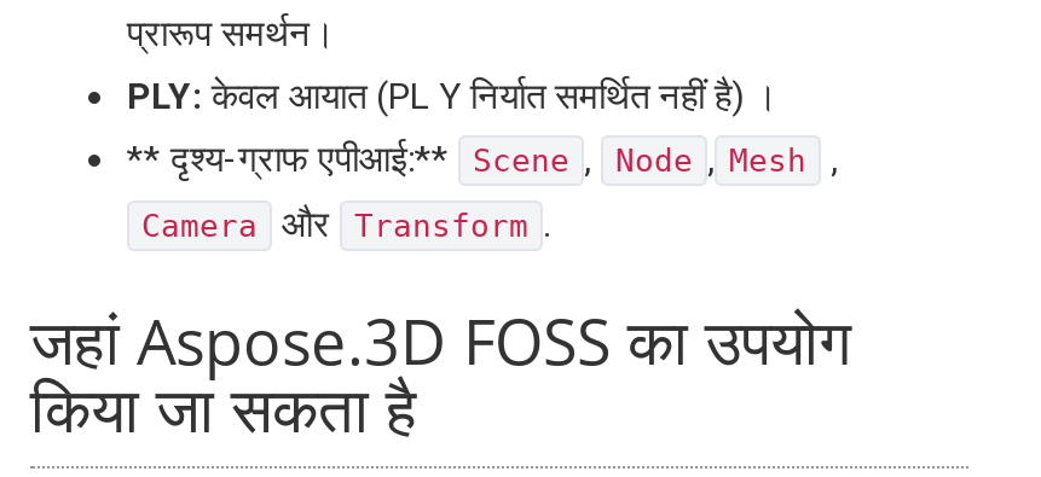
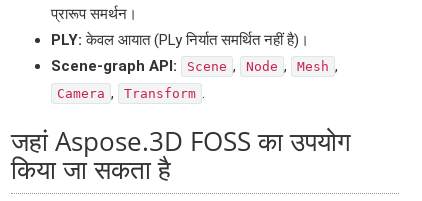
- PLY: केवल आयात (PL Y निर्यात समर्थित नहीं है) ।
- ** दृश्य-ग्राफ एपीआई:** Scene , Node , Mesh ,
+ PLY: केवल आयात (PLy निर्यात समर्थित नहीं है)।
+ Scene-graph API:
+ Scene , Node , Mesh ,

- Camera और Transform .
+ Camera , Transform .
